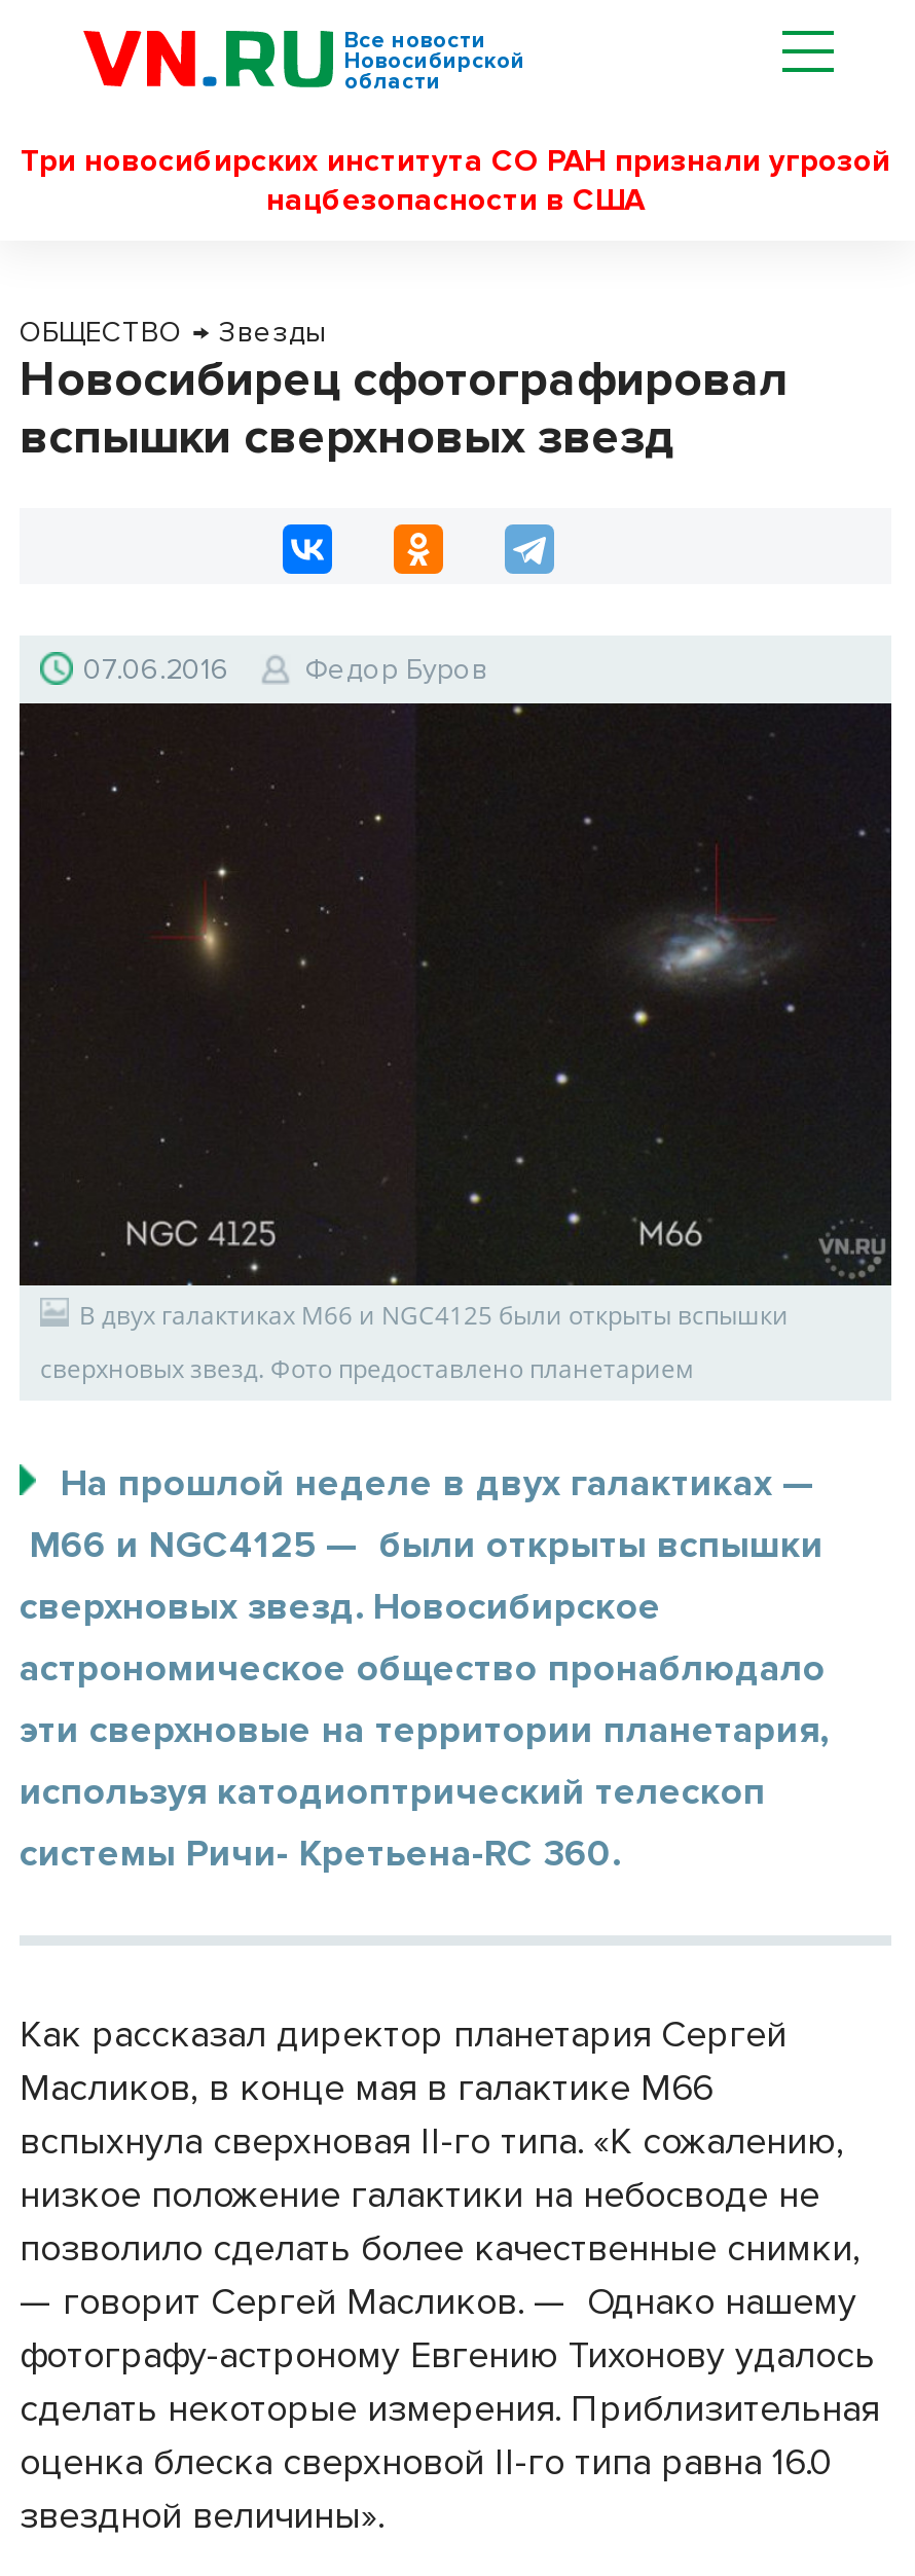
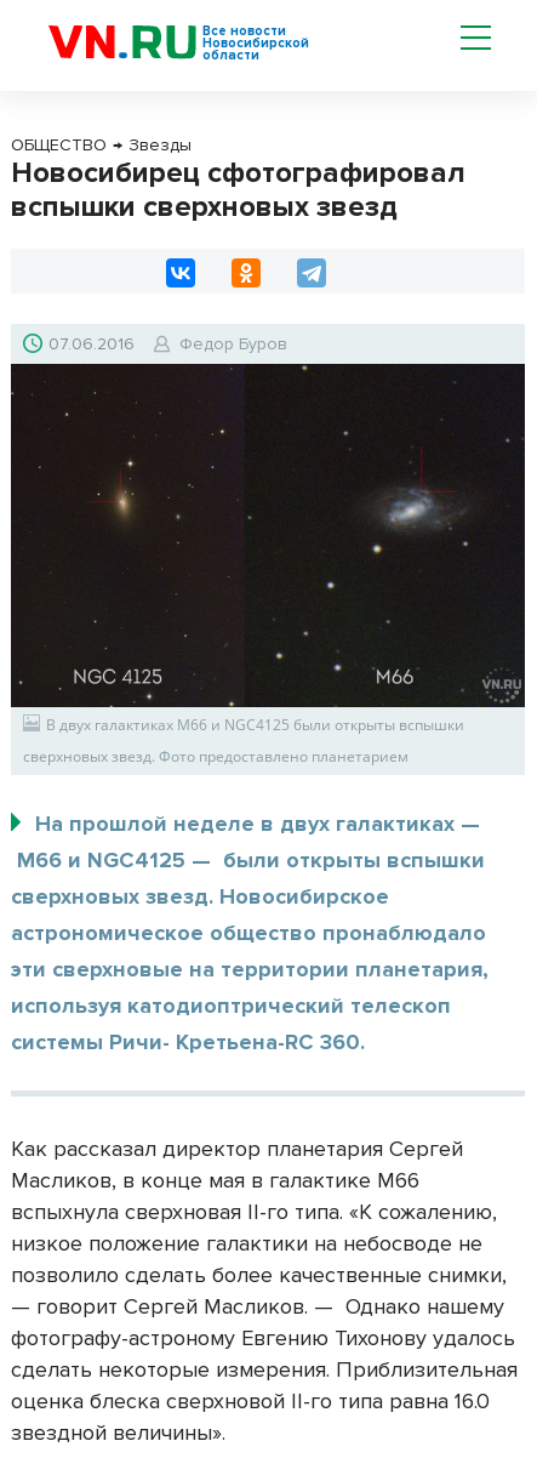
- Три новосибирских института СО РАН признали угрозой
- нацбезопасности в США
